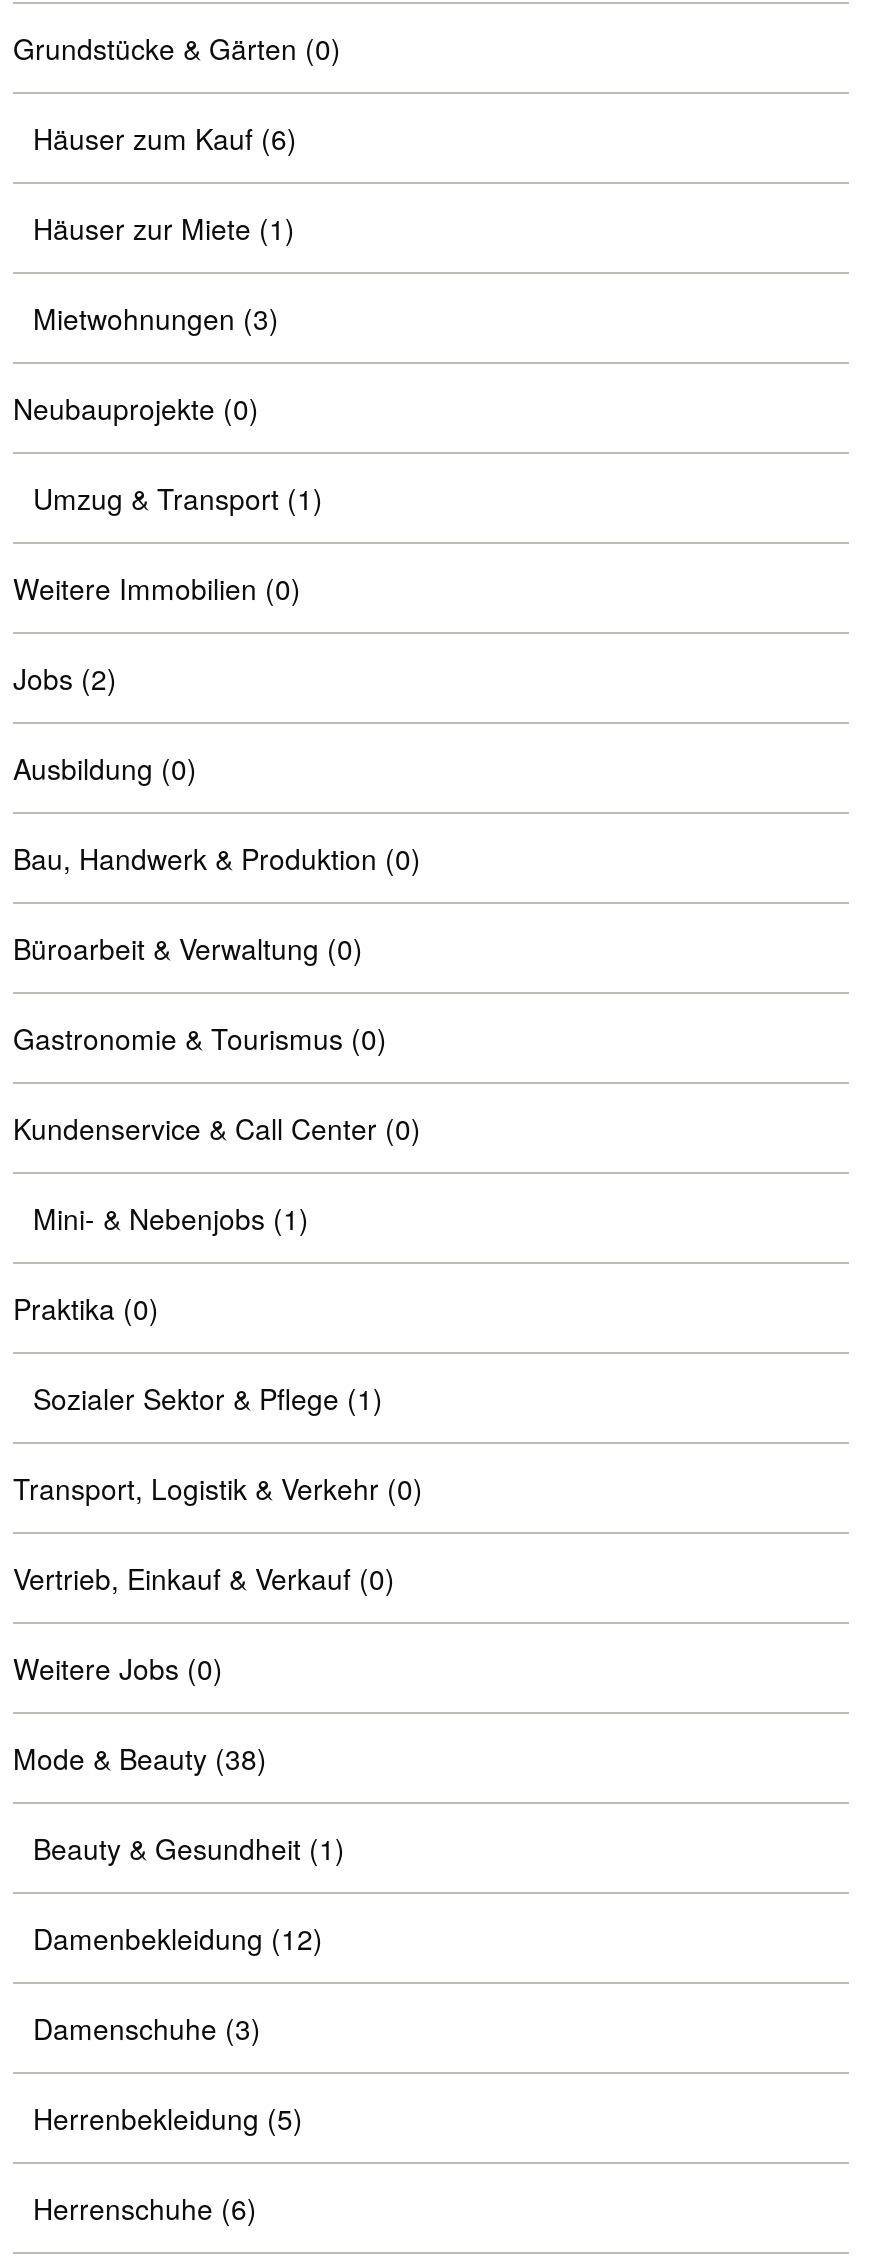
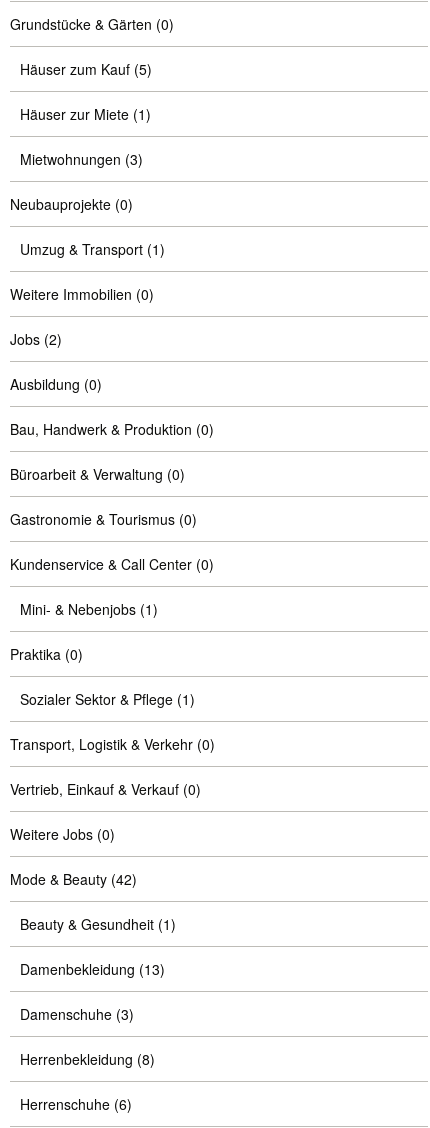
- Häuser zum Kauf (6)
+ Häuser zum Kauf (5)

- Mode & Beauty (38)
+ Mode & Beauty (42)

- Damenbekleidung (12)
+ Damenbekleidung (13)

- Herrenbekleidung (5)
+ Herrenbekleidung (8)
